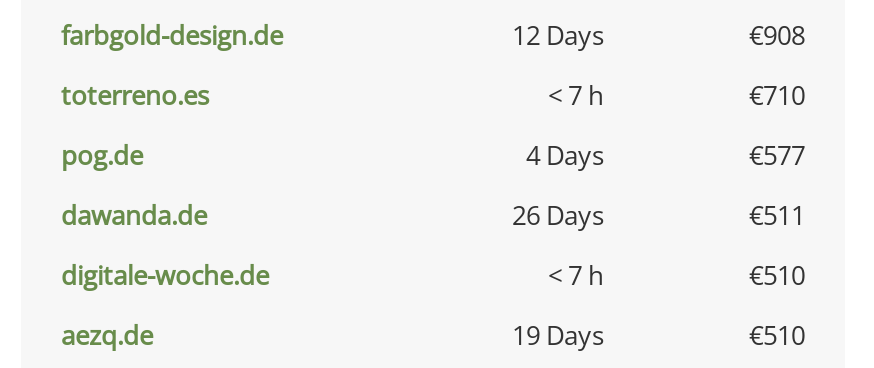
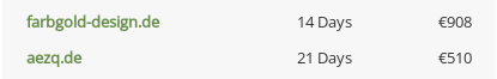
- 12 Days
+ 14 Days

- toterreno.es
- < 7 h
- €710
- pog.de
- 4 Days
- €577
- dawanda.de
- 26 Days
- €511
- digitale-woche.de
- < 7 h
- €510

- 19 Days
+ 21 Days
